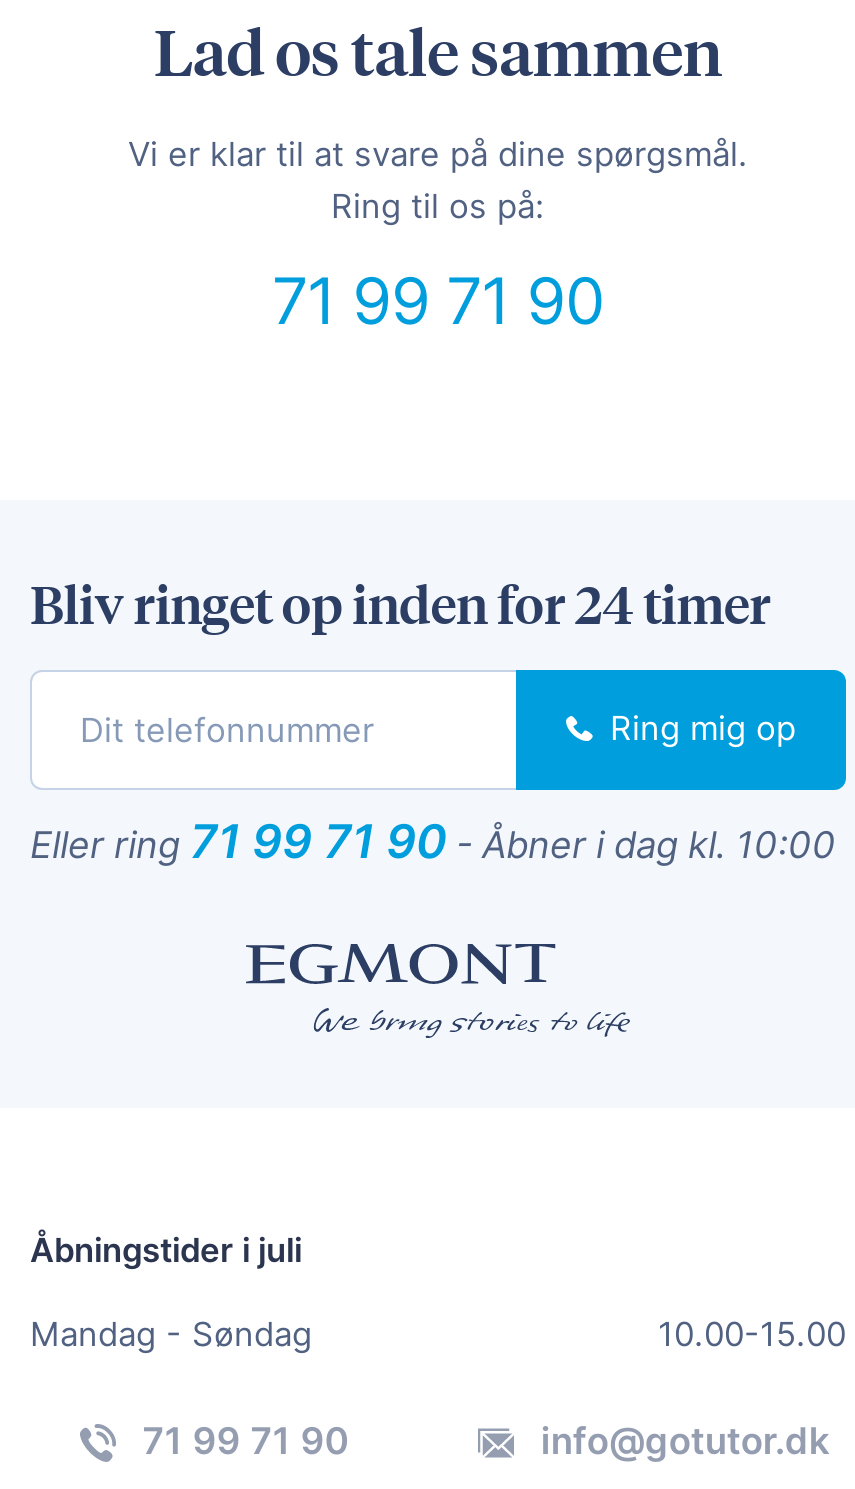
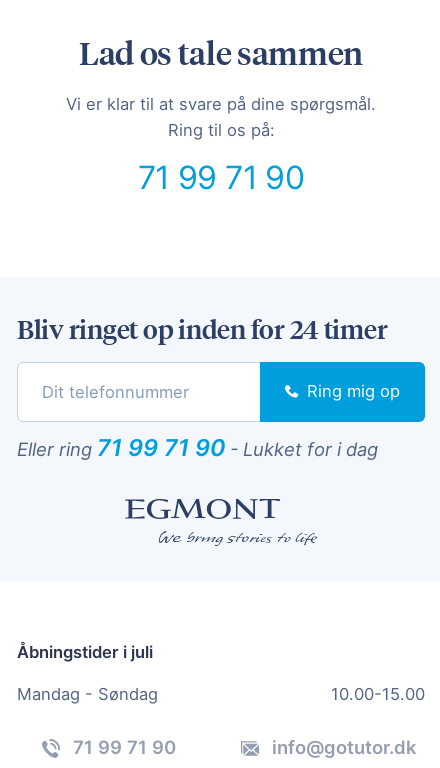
- Eller ring 71 99 71 90 - Åbner i dag kl. 10:00
+ Eller ring 71 99 71 90 - Lukket for i dag
